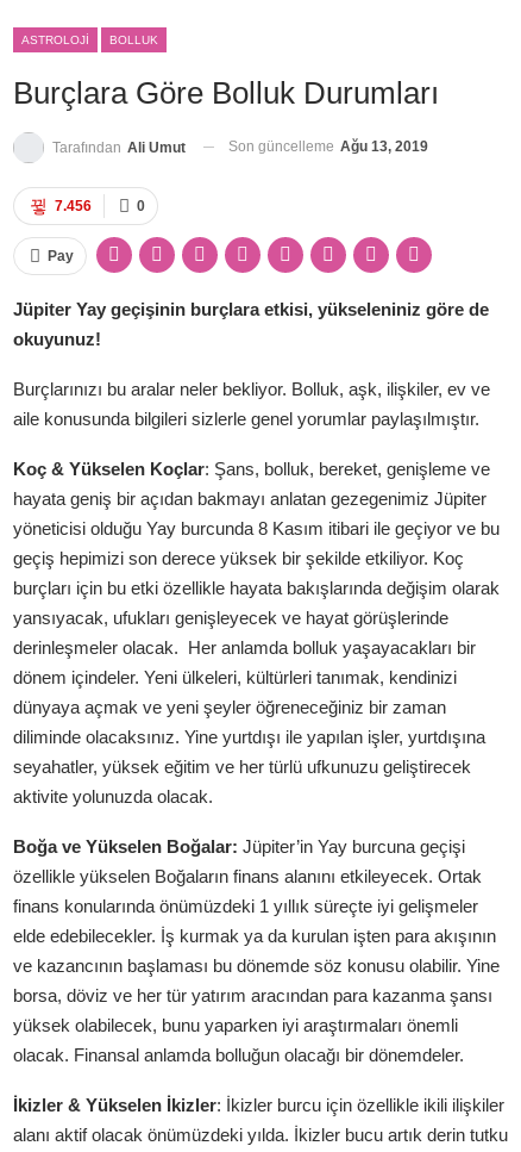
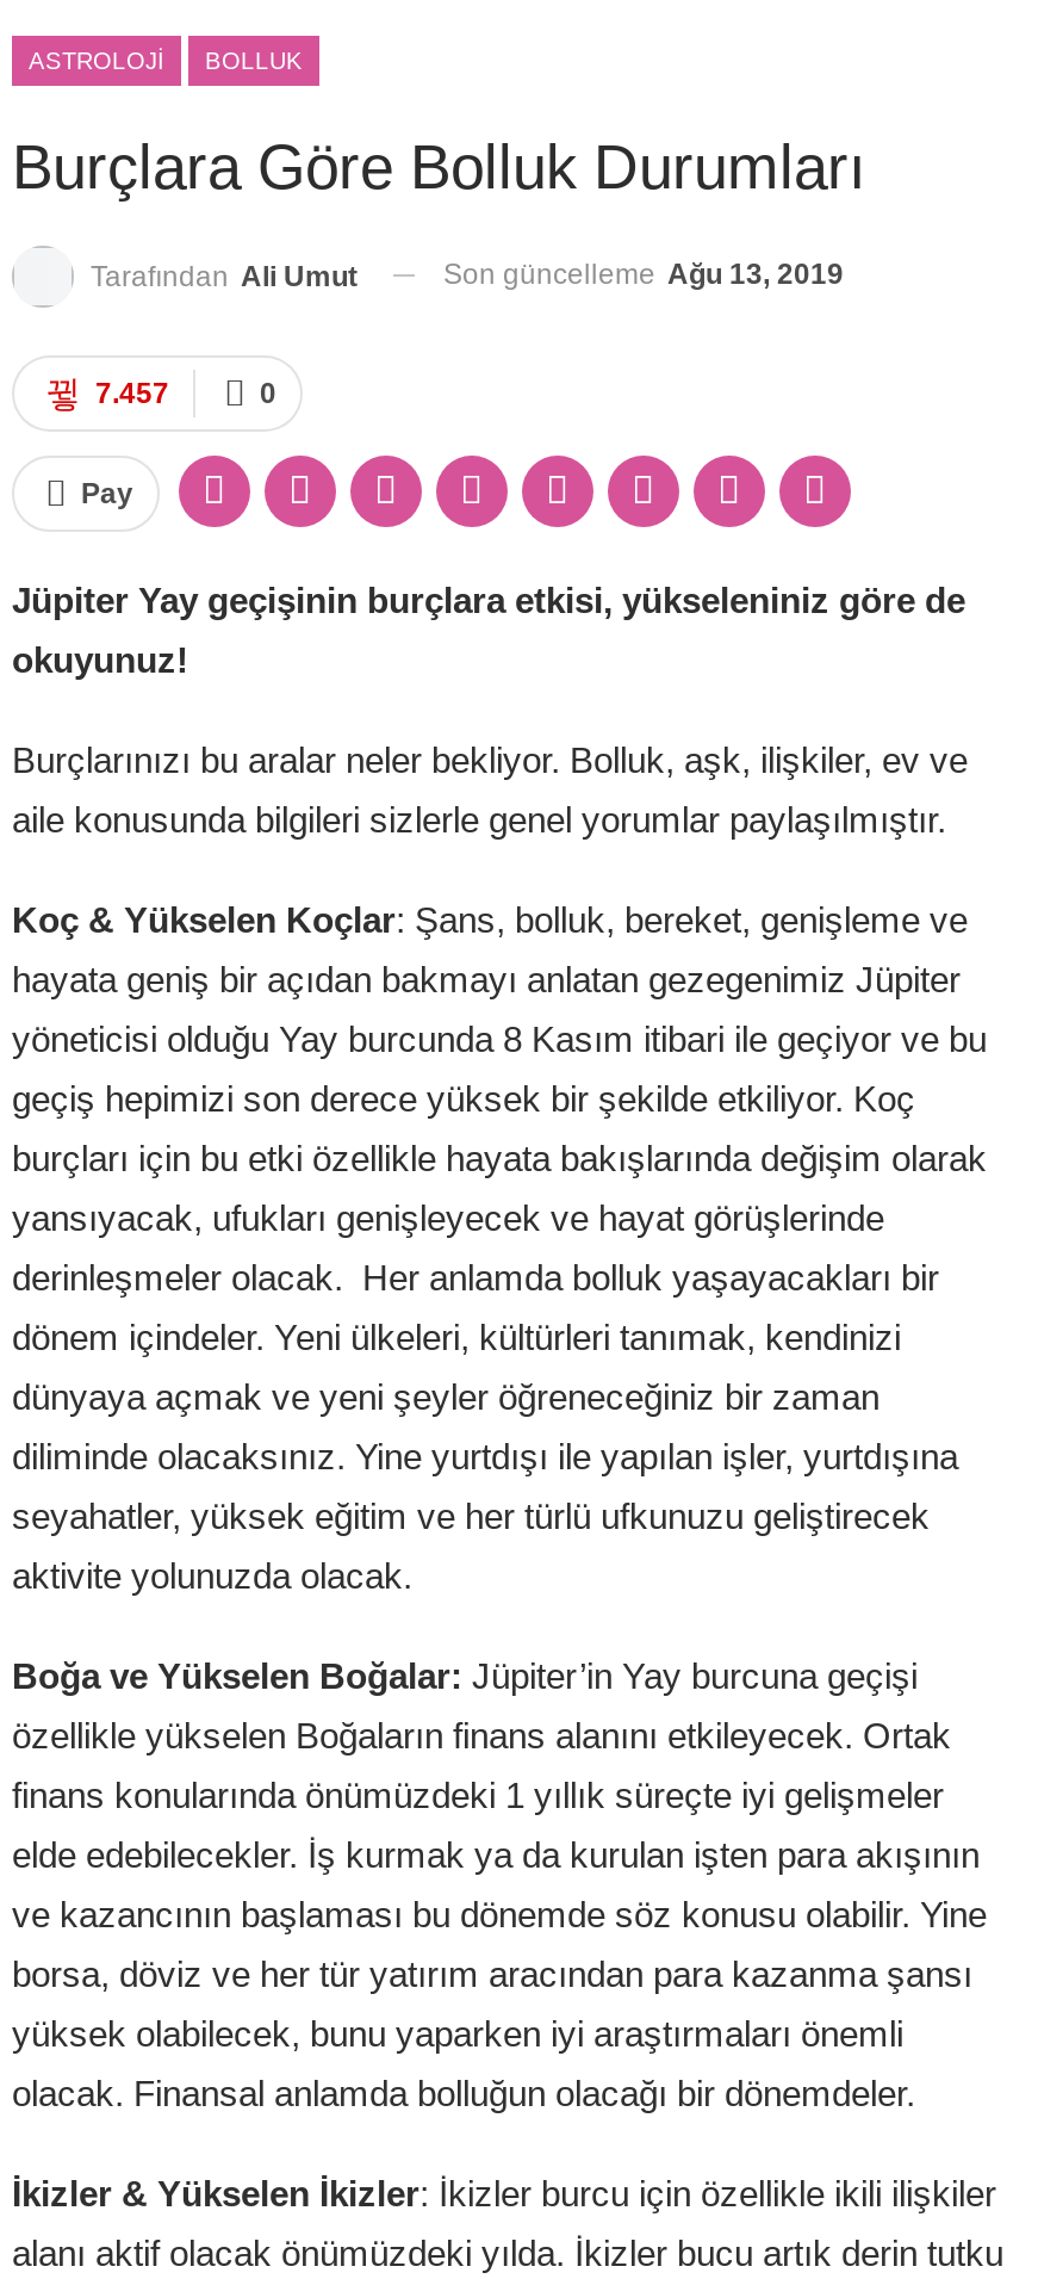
- 7.456
+ 7.457
